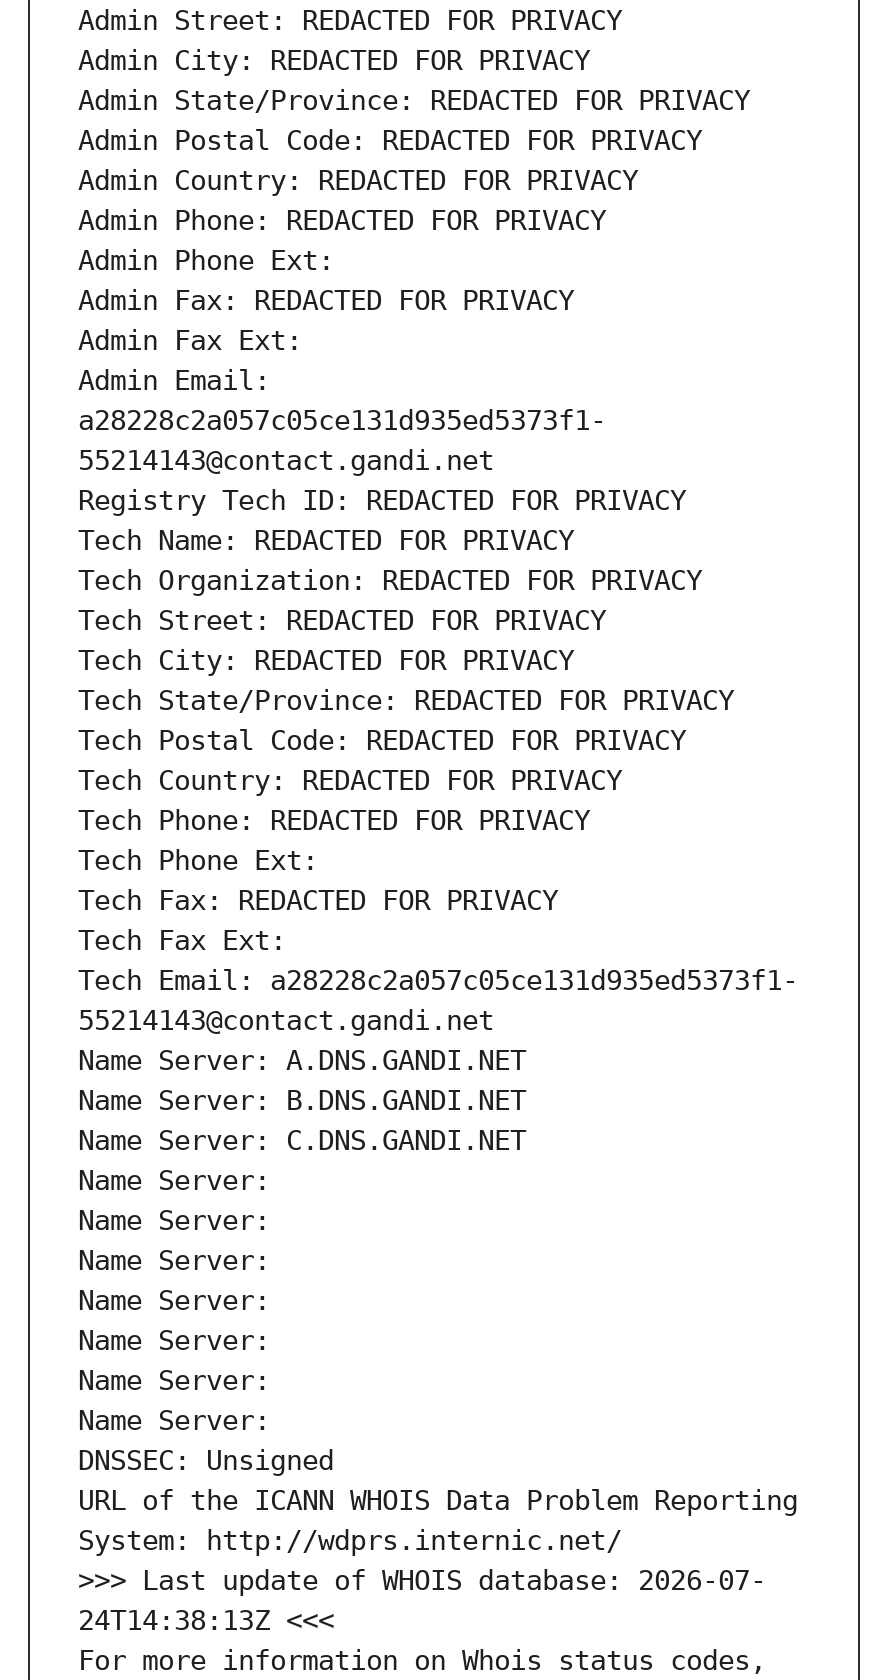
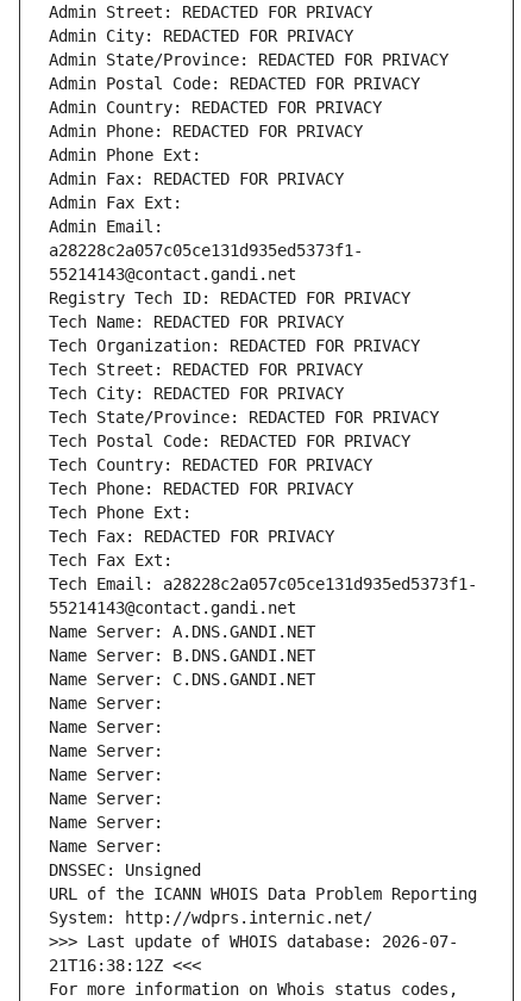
- 24T14:38:13Z <<<
+ 21T16:38:12Z <<<
